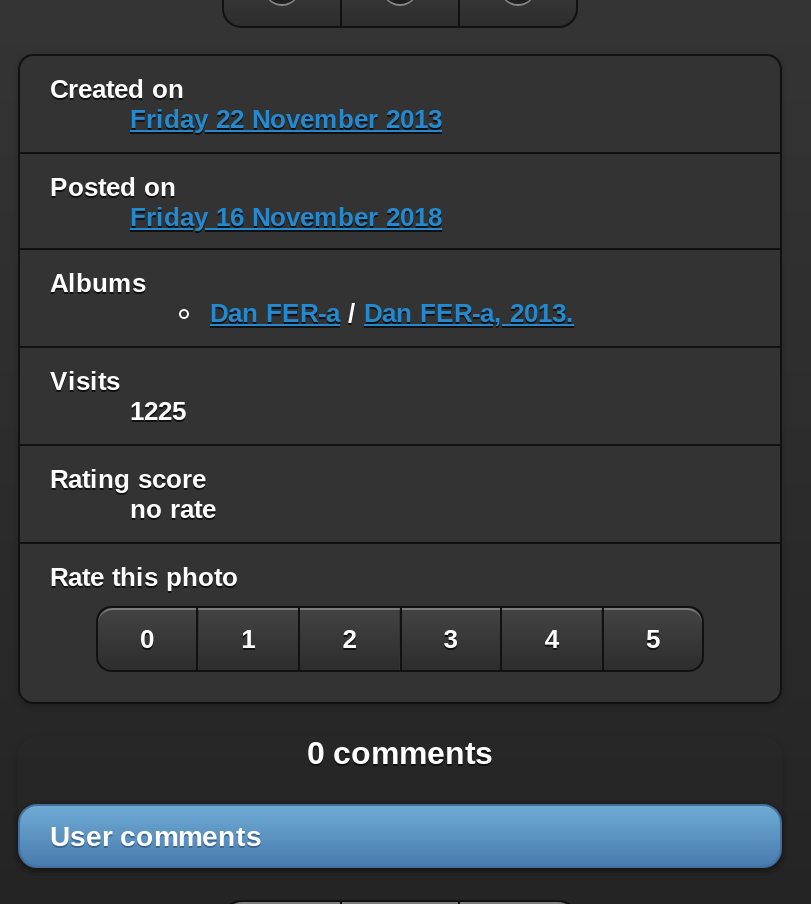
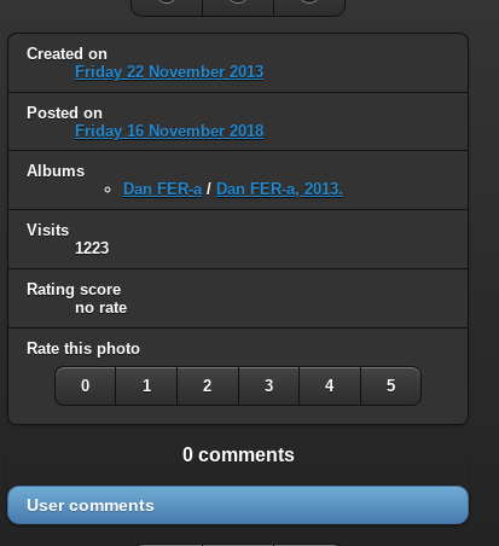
- 1225
+ 1223
